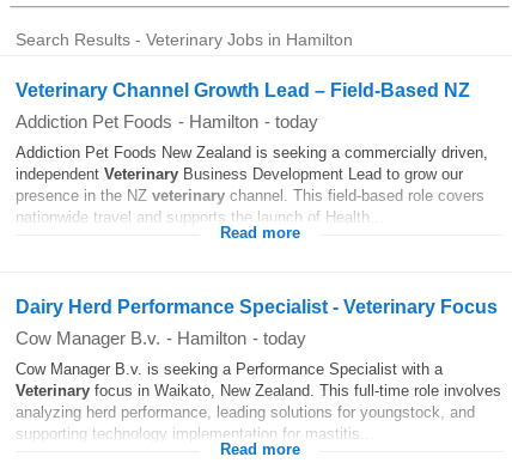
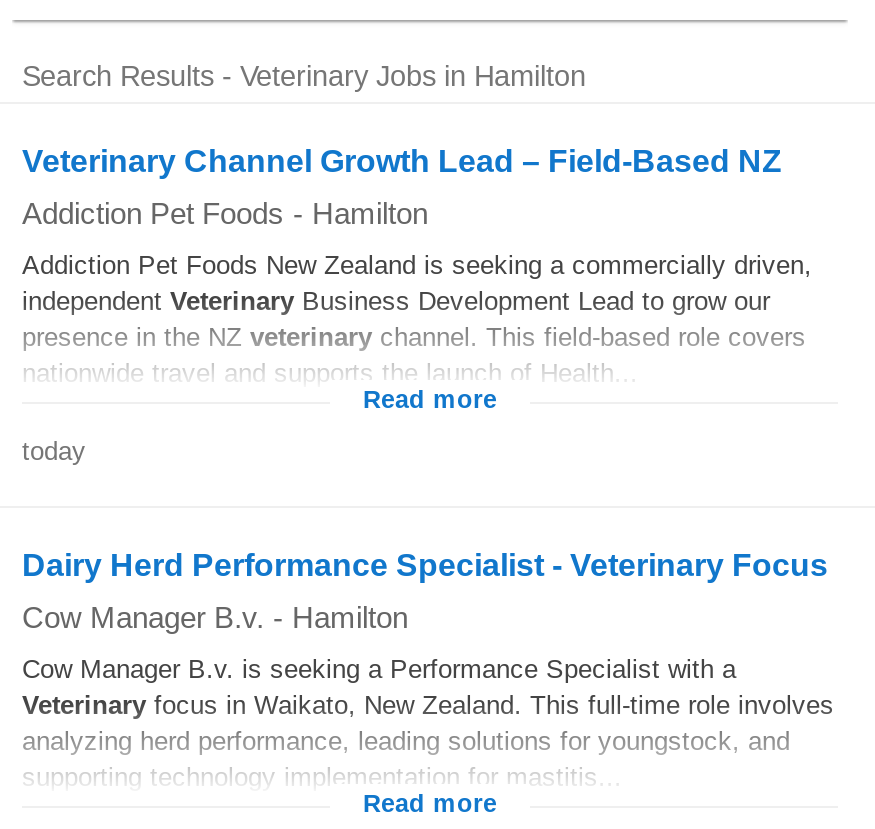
- Addiction Pet Foods - Hamilton - today
+ Addiction Pet Foods - Hamilton

+ today

- Cow Manager B.v. - Hamilton - today
+ Cow Manager B.v. - Hamilton
